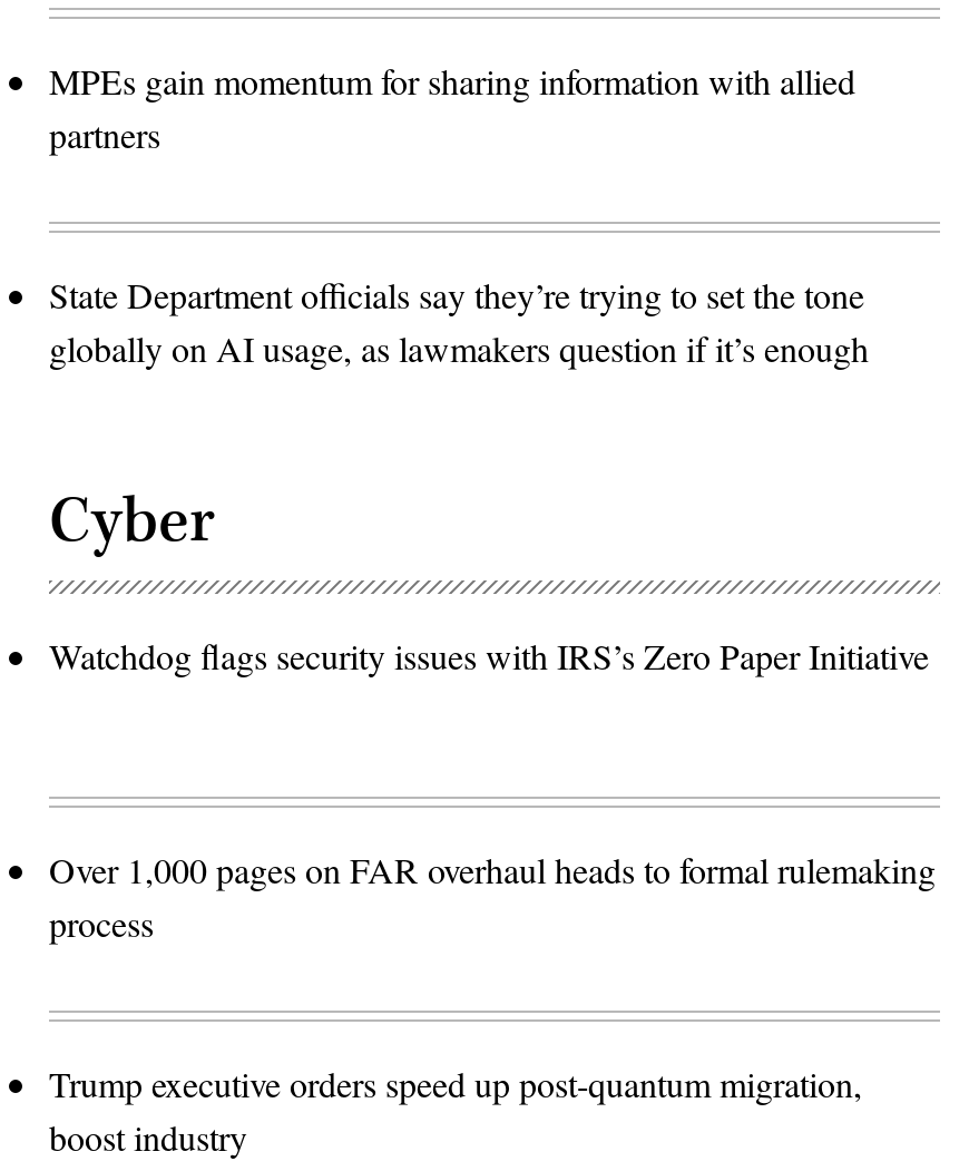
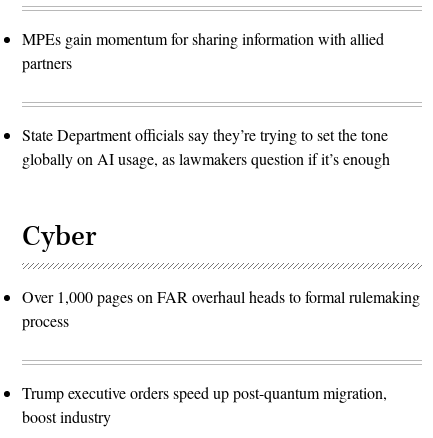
- Watchdog flags security issues with IRS’s Zero Paper Initiative
